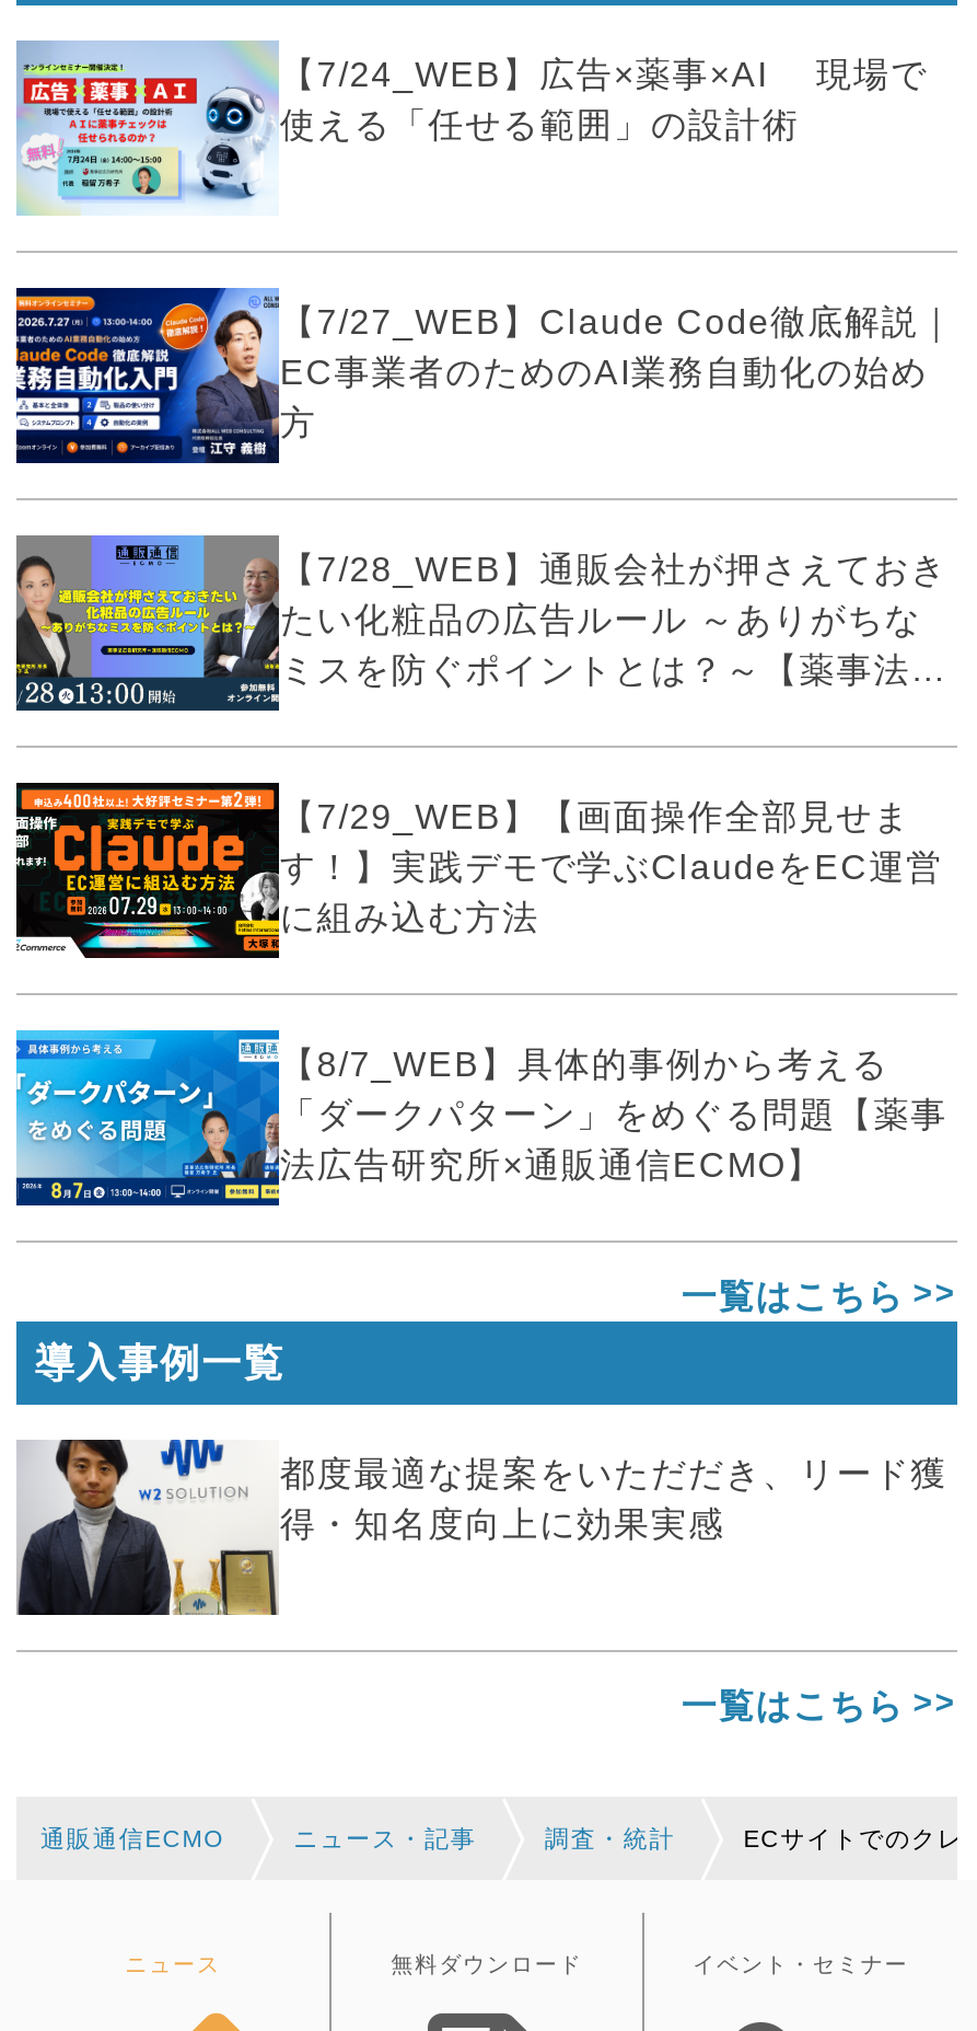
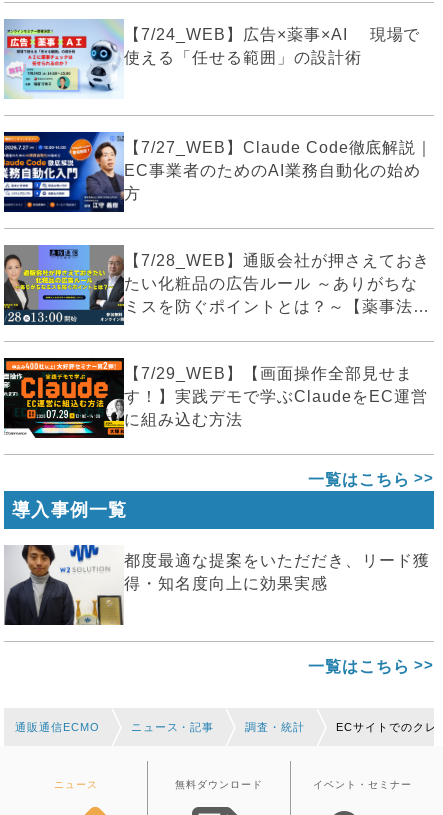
- [image]
- 【8/7_WEB】具体的事例から考える
- 「ダークパターン」をめぐる問題【薬事
- 法広告研究所×通販通信ECMO】
